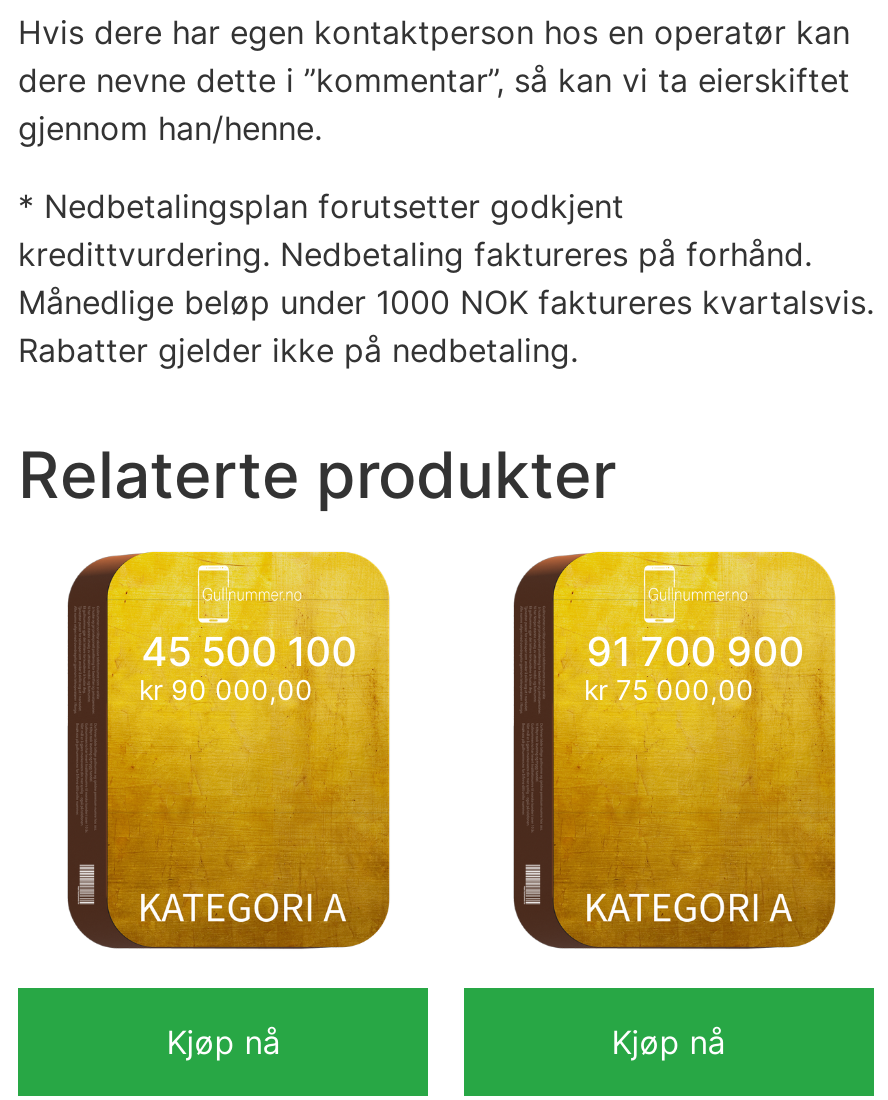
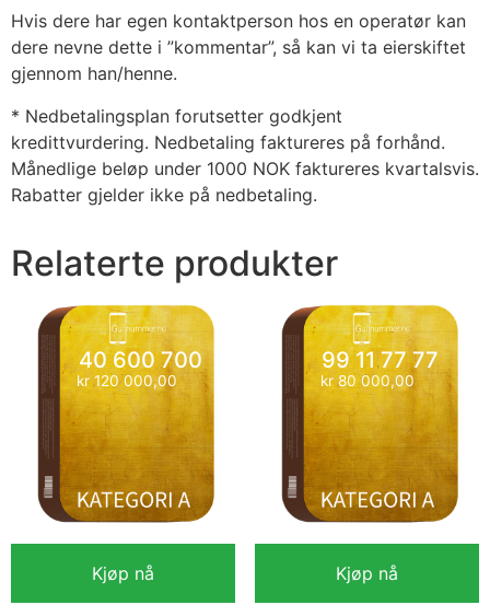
- 45 500 100
+ 40 600 700

- 91 700 900
- kr 75 000,00
+ 99 11 77 77
+ kr 80 000,00

- kr 90 000,00
+ kr 120 000,00
